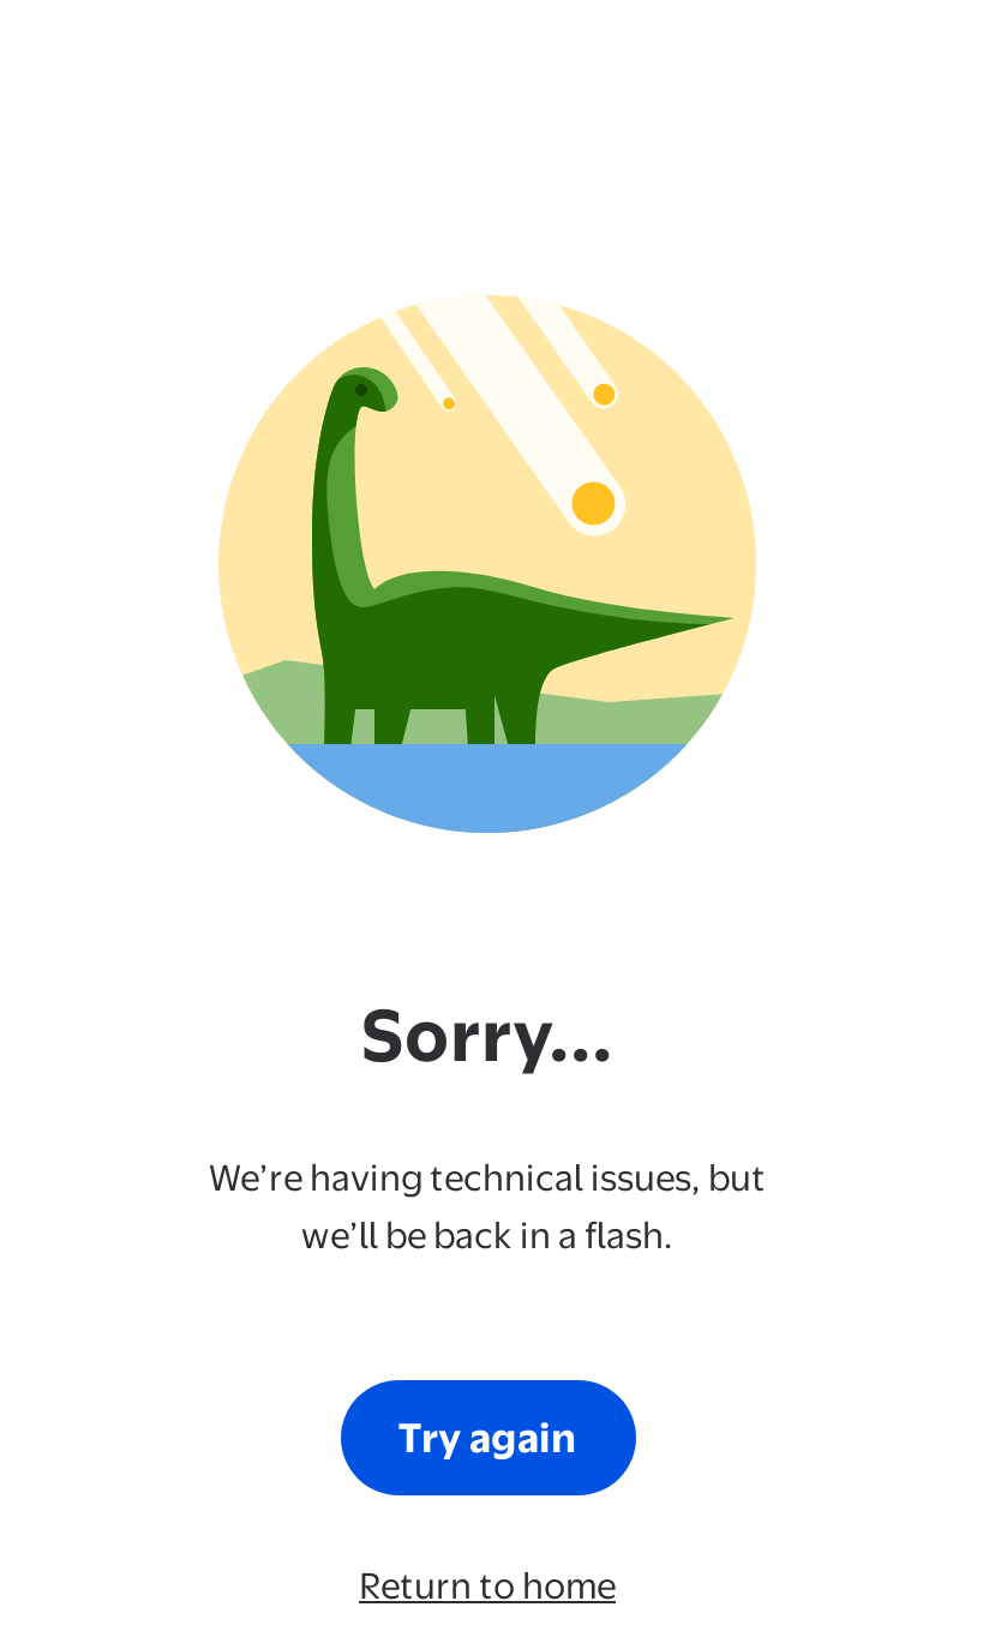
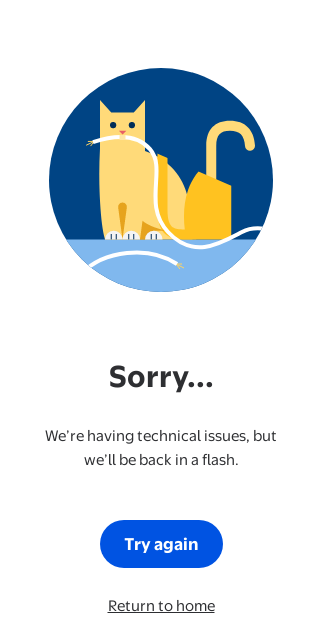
- [image]
+ [image]
